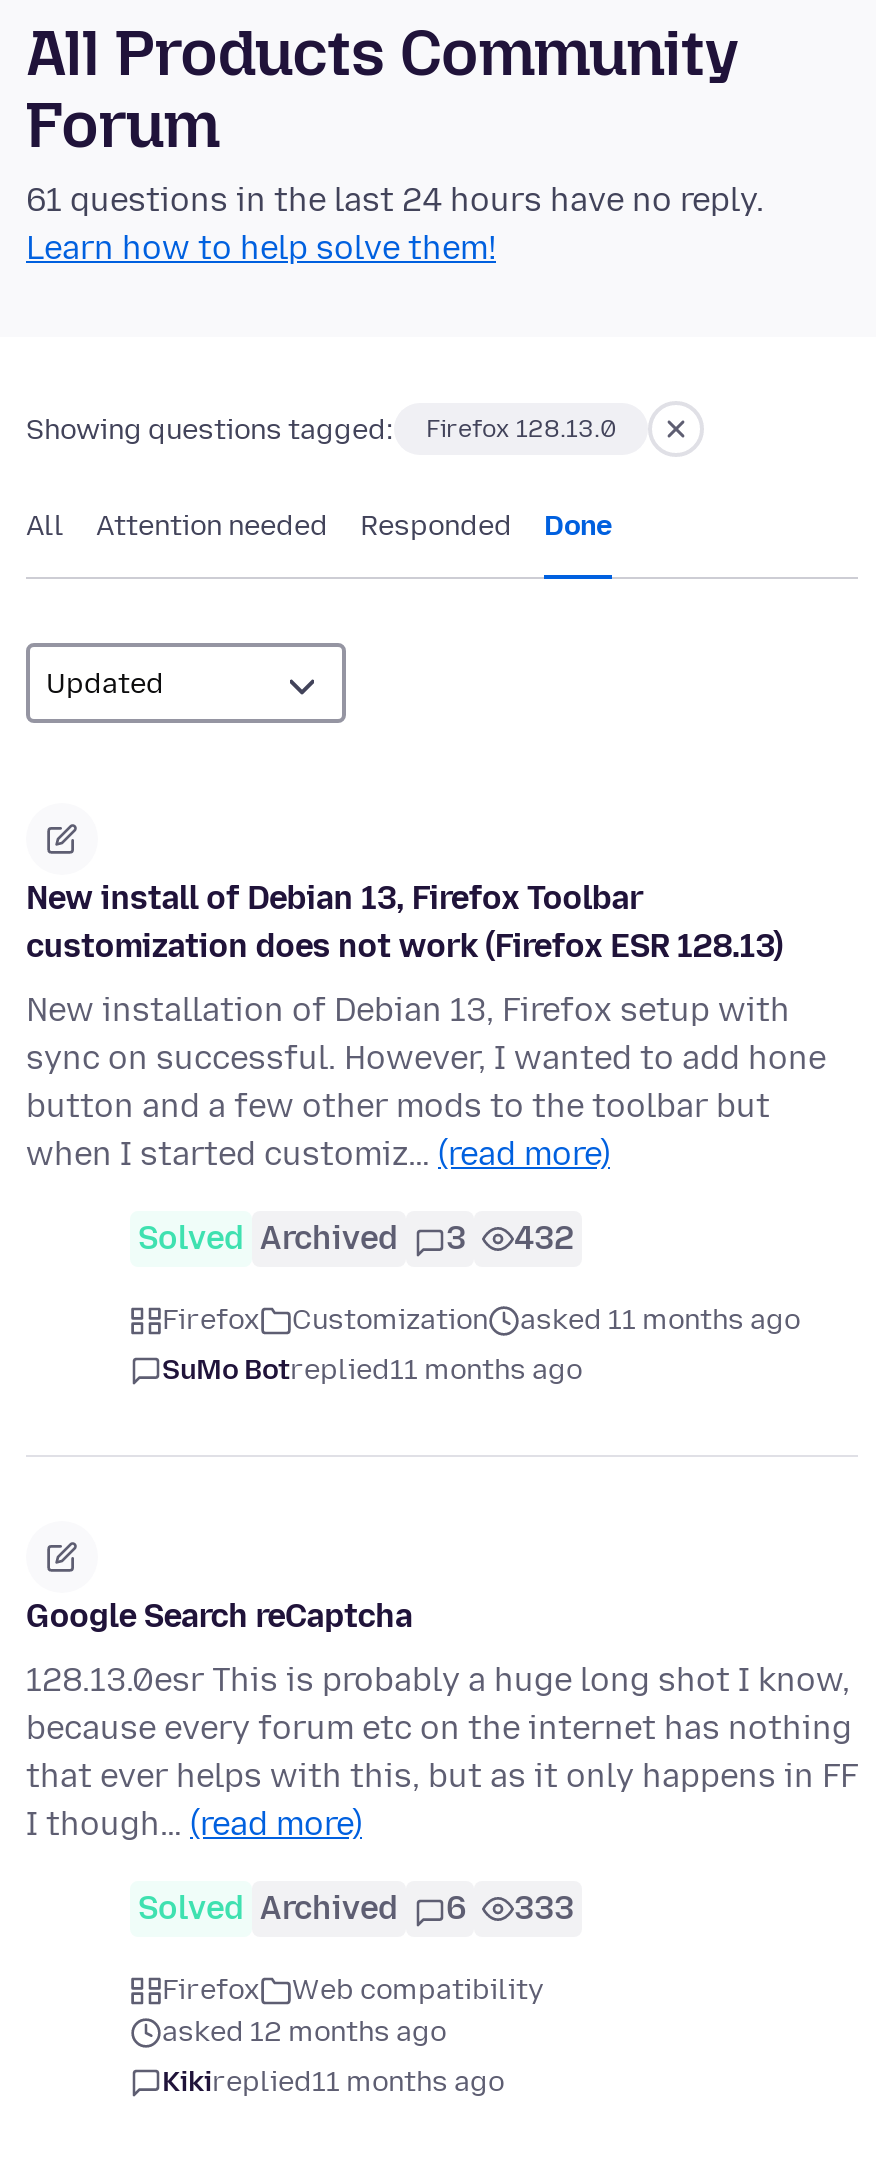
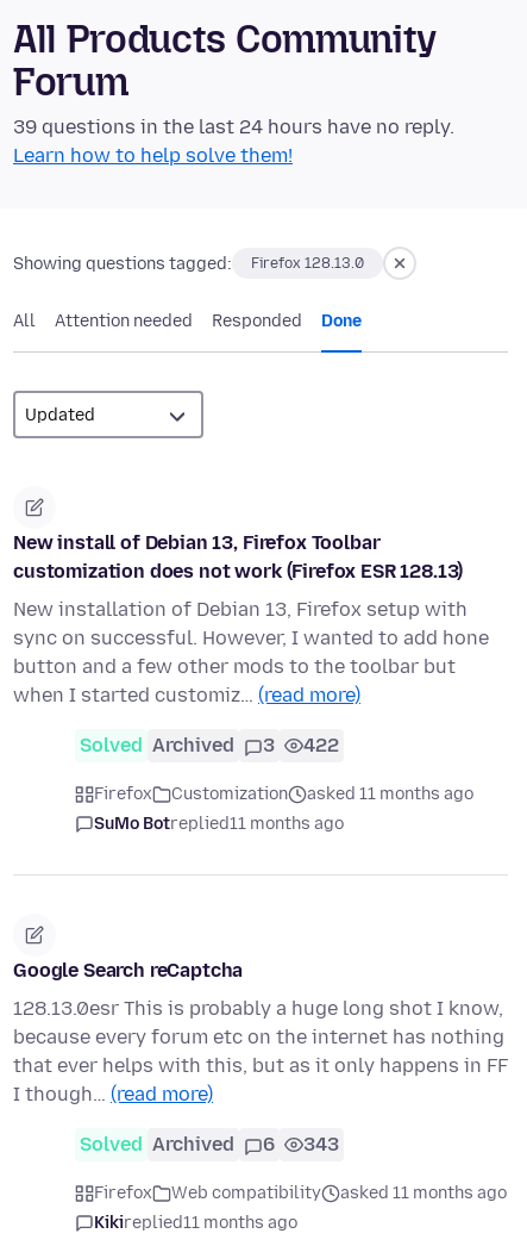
- 61 questions in the last 24 hours have no reply.
+ 39 questions in the last 24 hours have no reply.

- Solved Archived 3 432
+ Solved Archived 3 422

- Solved Archived 6 333
+ Solved Archived 6 343

- asked 12 months ago
+ asked 11 months ago
